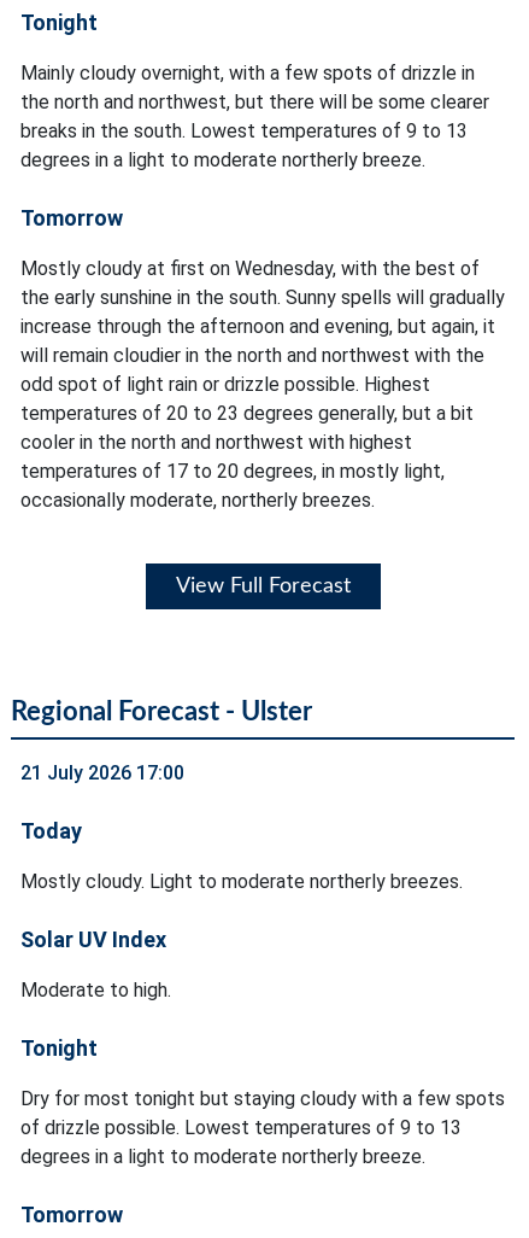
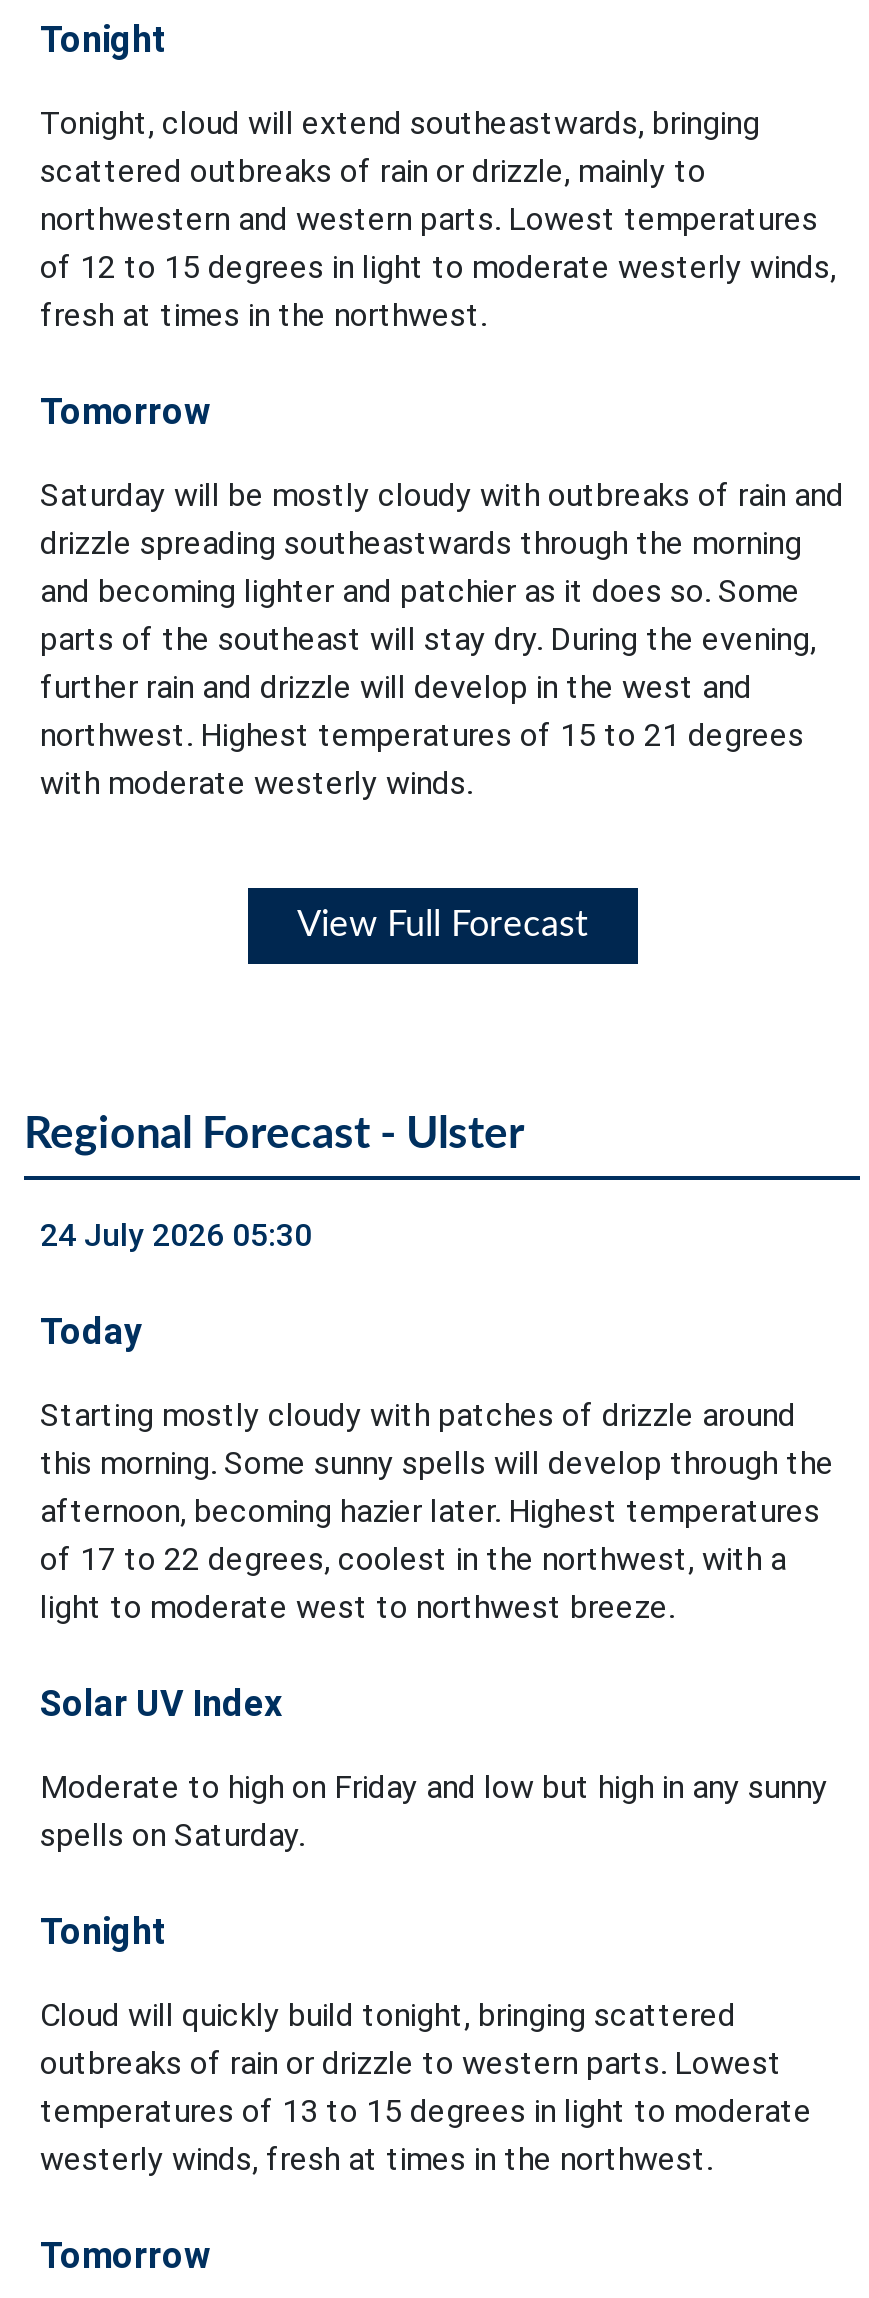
- Mainly cloudy overnight, with a few spots of drizzle in
- the north and northwest, but there will be some clearer
- breaks in the south. Lowest temperatures of 9 to 13
- degrees in a light to moderate northerly breeze.
+ Tonight, cloud will extend southeastwards, bringing
+ scattered outbreaks of rain or drizzle, mainly to
+ northwestern and western parts. Lowest temperatures
+ of 12 to 15 degrees in light to moderate westerly winds,
+ fresh at times in the northwest.

- Mostly cloudy at first on Wednesday, with the best of
- the early sunshine in the south. Sunny spells will gradually
- increase through the afternoon and evening, but again, it
- will remain cloudier in the north and northwest with the
- odd spot of light rain or drizzle possible. Highest
- temperatures of 20 to 23 degrees generally, but a bit
- cooler in the north and northwest with highest
- temperatures of 17 to 20 degrees, in mostly light,
- occasionally moderate, northerly breezes.
+ Saturday will be mostly cloudy with outbreaks of rain and
+ drizzle spreading southeastwards through the morning
+ and becoming lighter and patchier as it does so. Some
+ parts of the southeast will stay dry. During the evening,
+ further rain and drizzle will develop in the west and
+ northwest. Highest temperatures of 15 to 21 degrees
+ with moderate westerly winds.

moved up: View Full Forecast | Regional Forecast - Ulster

- 21 July 2026 17:00
+ 24 July 2026 05:30

moved up: Today

- Mostly cloudy. Light to moderate northerly breezes.
+ Starting mostly cloudy with patches of drizzle around
+ this morning. Some sunny spells will develop through the
+ afternoon, becoming hazier later. Highest temperatures
+ of 17 to 22 degrees, coolest in the northwest, with a
+ light to moderate west to northwest breeze.

- Moderate to high.
+ Moderate to high on Friday and low but high in any sunny
+ spells on Saturday.

- Dry for most tonight but staying cloudy with a few spots
- of drizzle possible. Lowest temperatures of 9 to 13
- degrees in a light to moderate northerly breeze.
+ Cloud will quickly build tonight, bringing scattered
+ outbreaks of rain or drizzle to western parts. Lowest
+ temperatures of 13 to 15 degrees in light to moderate
+ westerly winds, fresh at times in the northwest.
